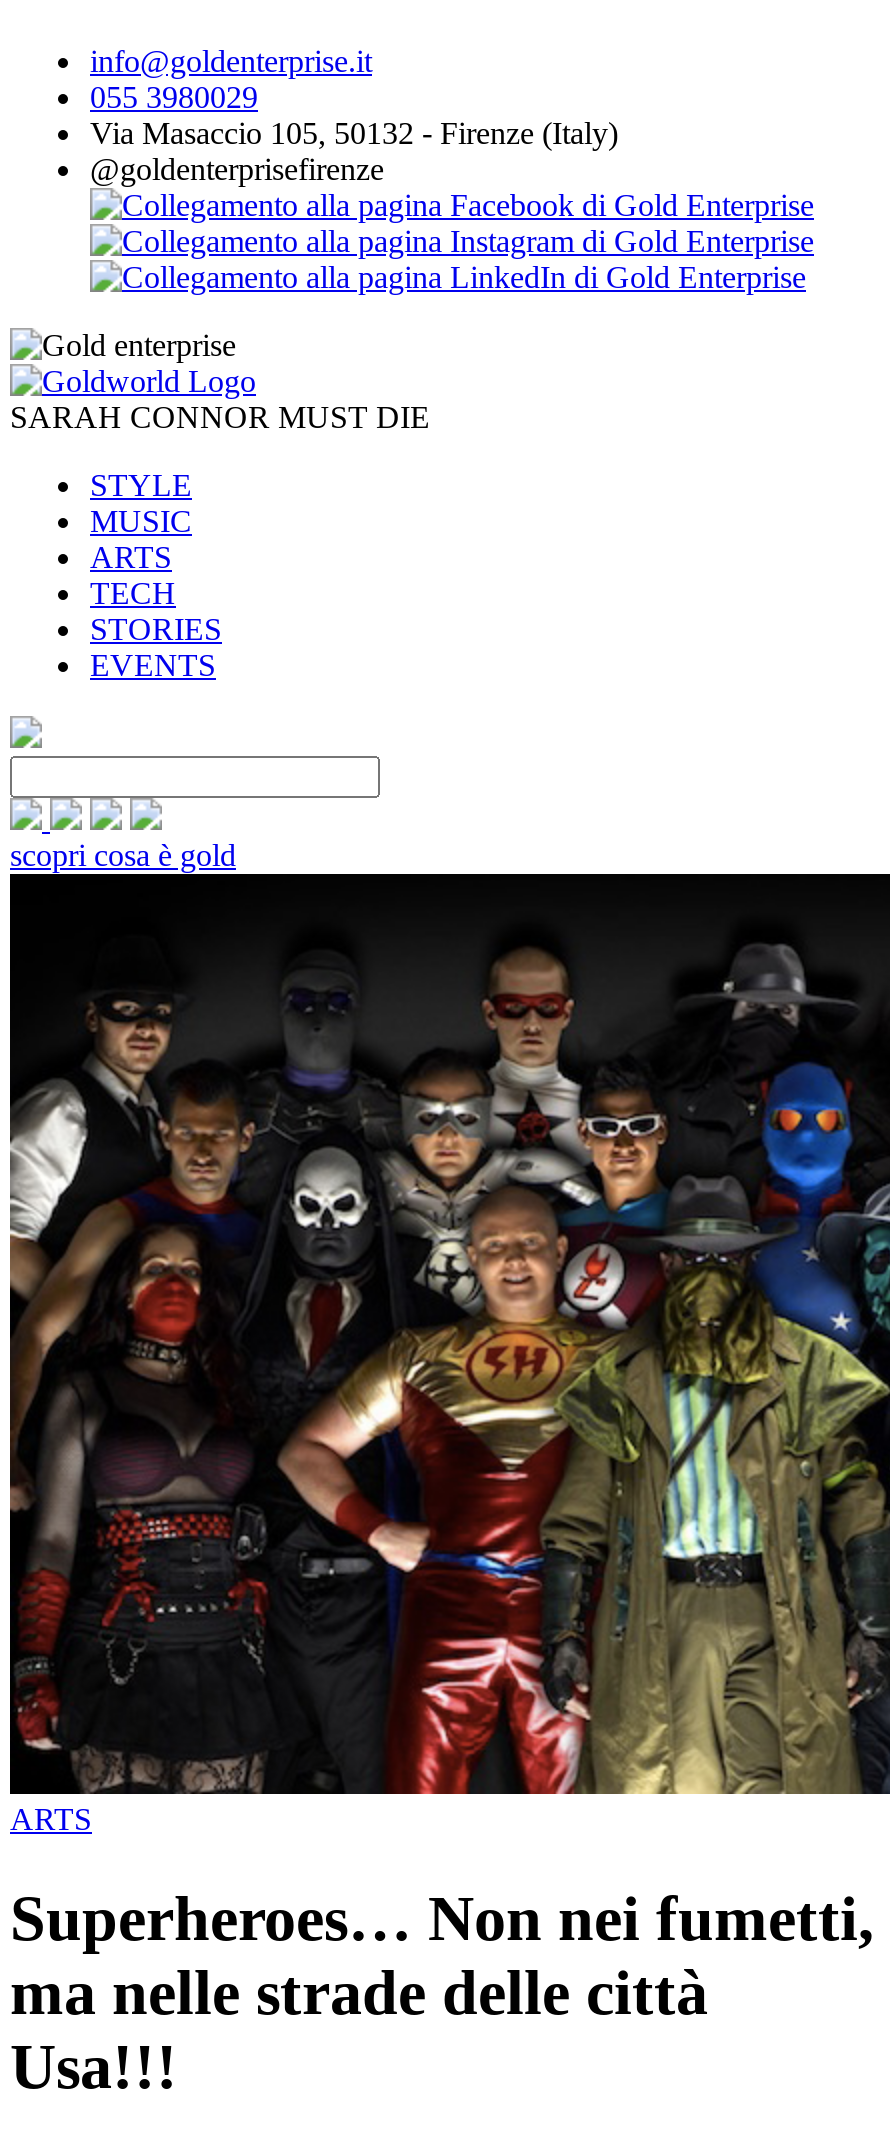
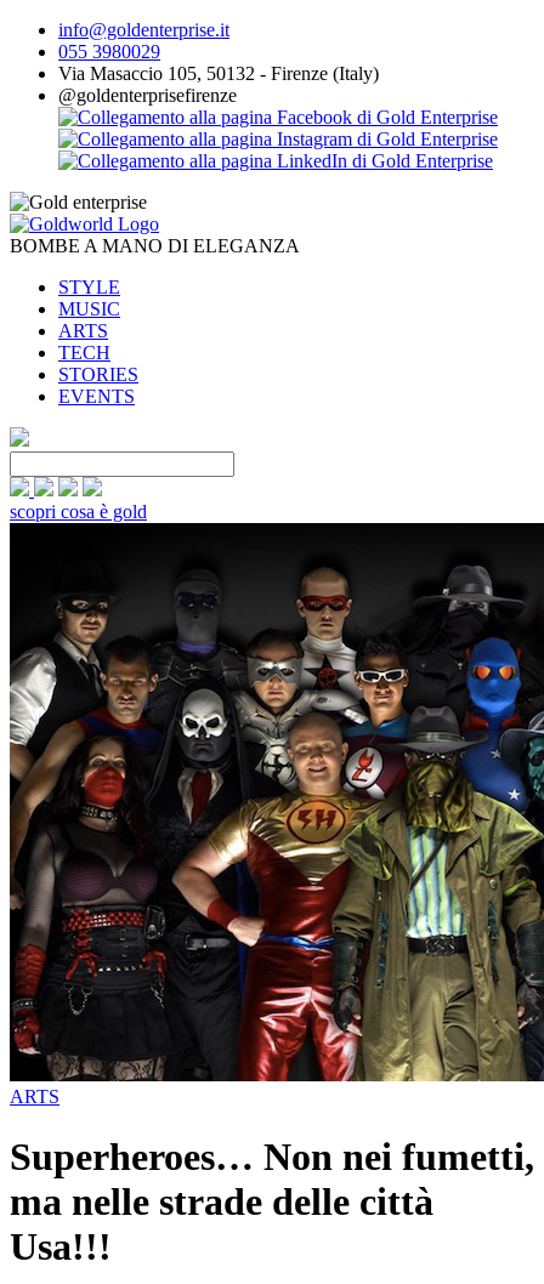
- SARAH CONNOR MUST DIE
+ BOMBE A MANO DI ELEGANZA
